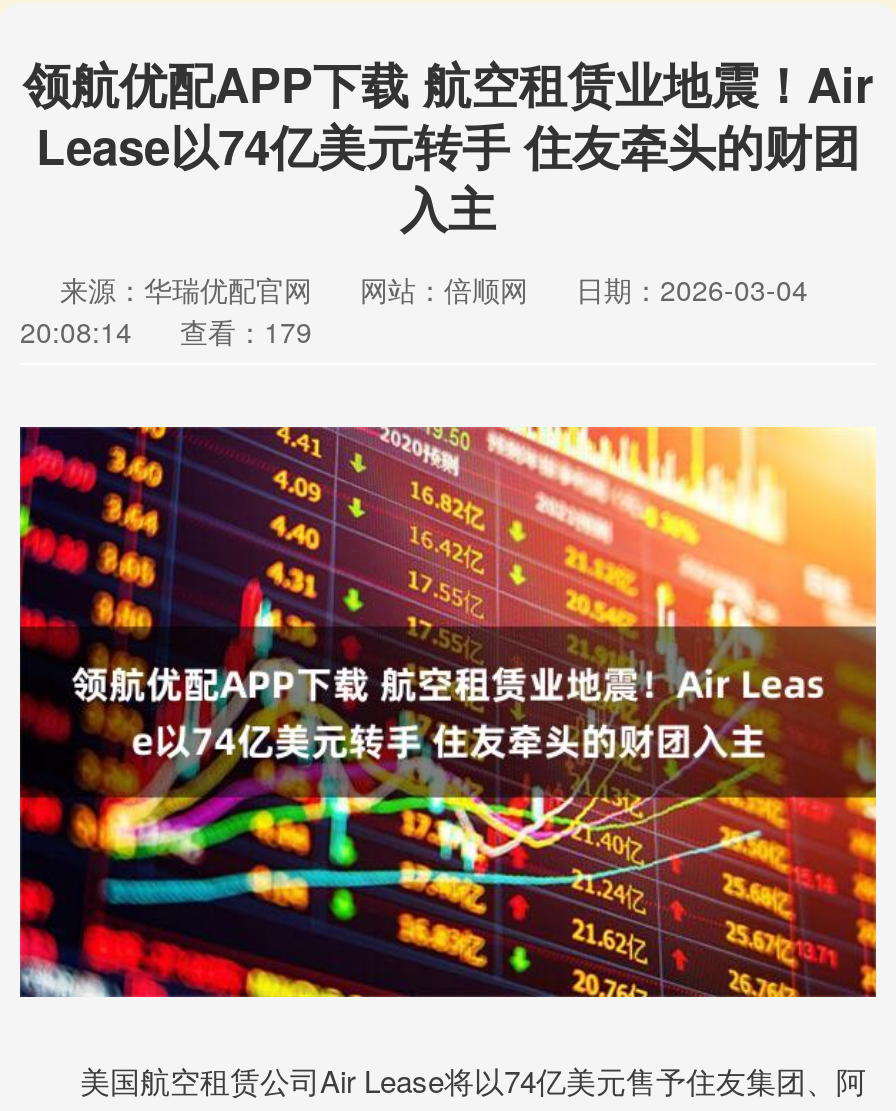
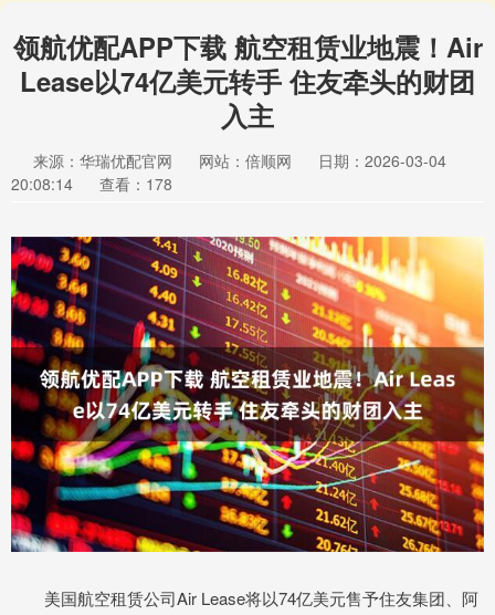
- 20:08:14 查看：179
+ 20:08:14 查看：178
